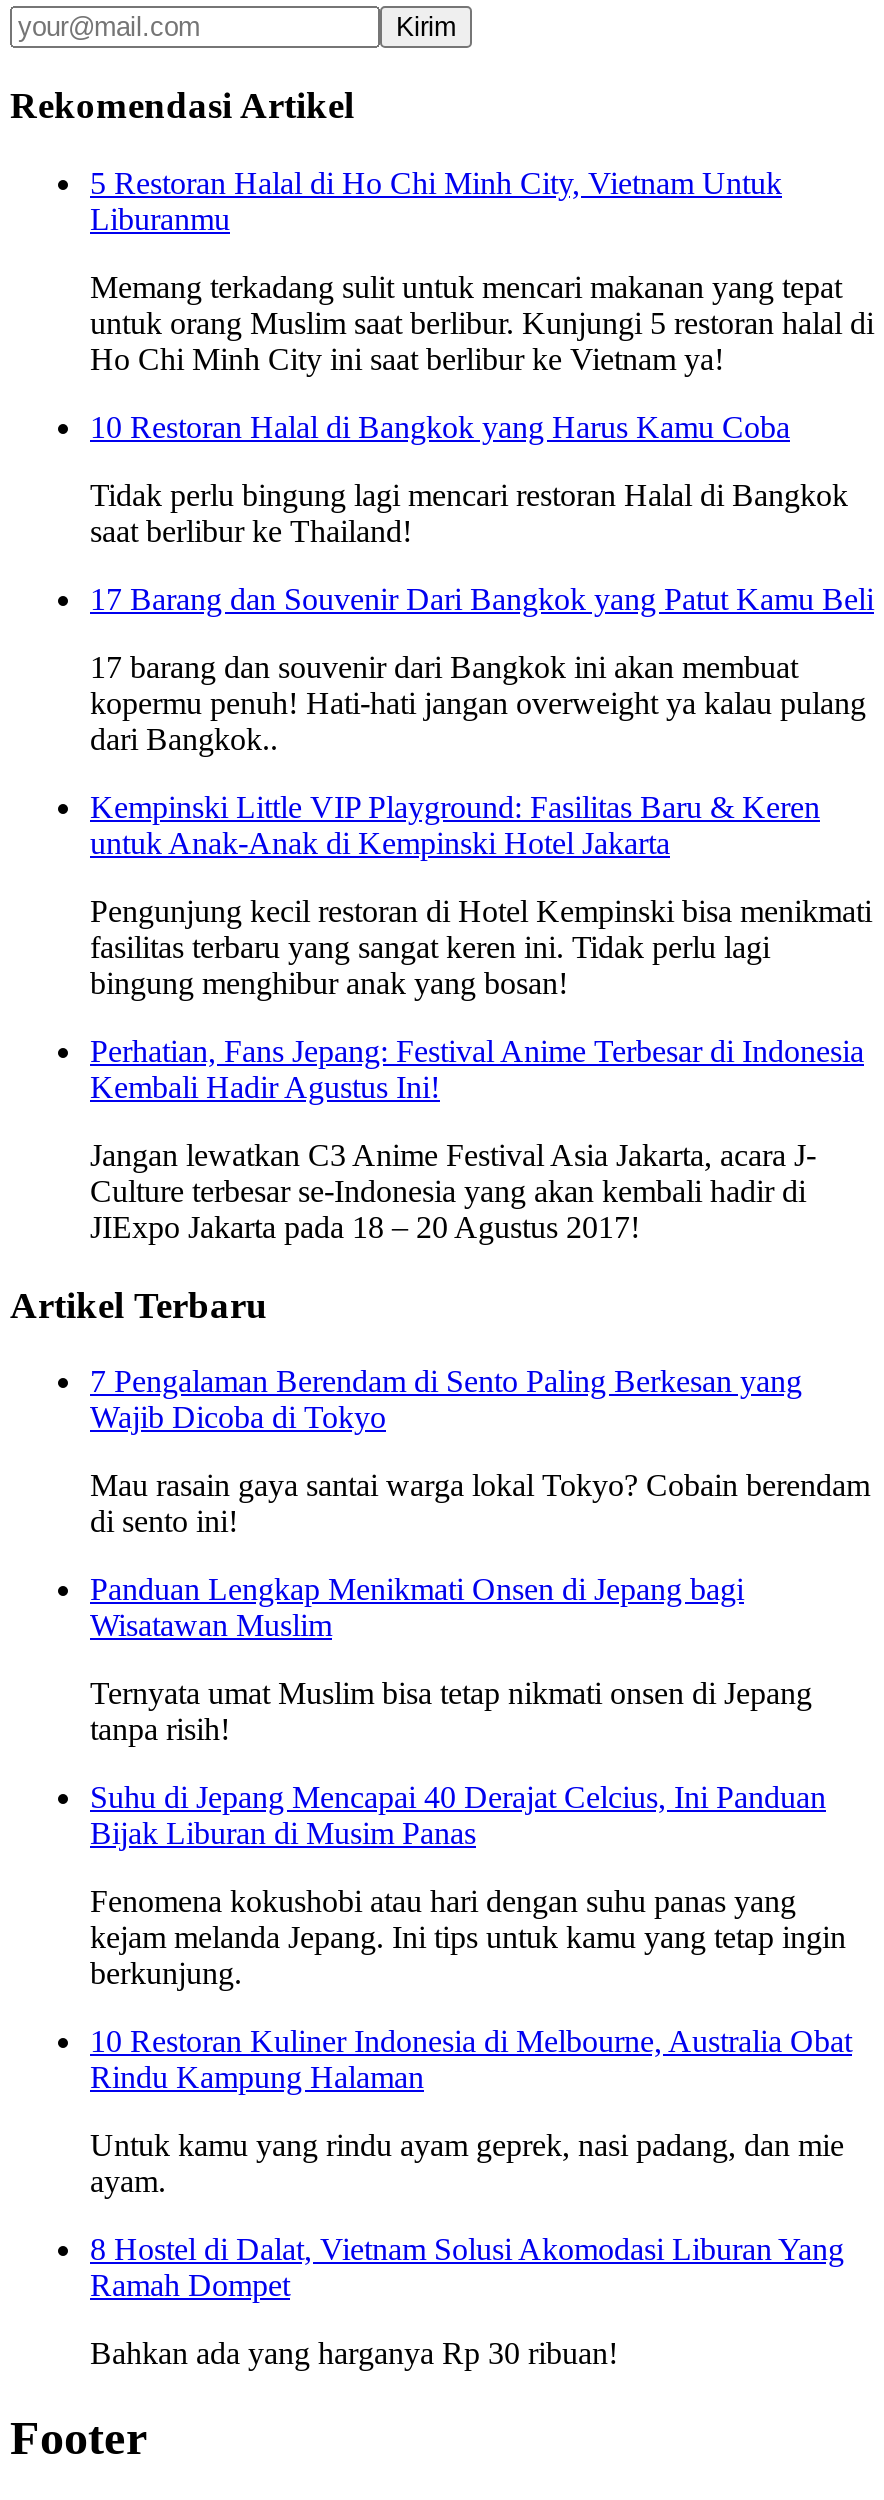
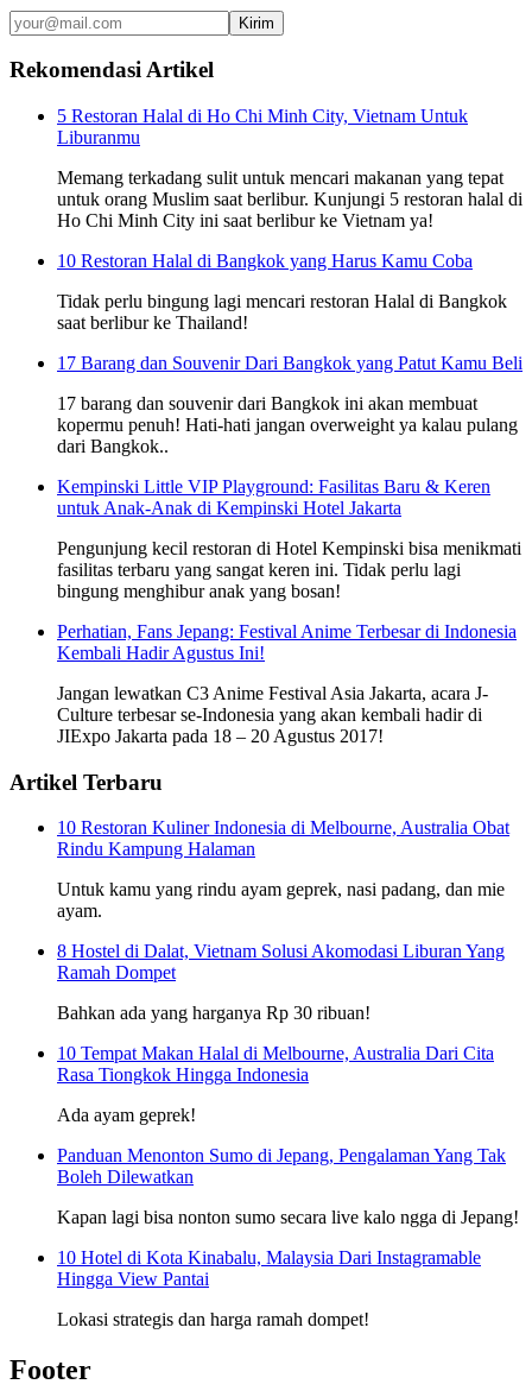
- 7 Pengalaman Berendam di Sento Paling Berkesan yang
- Wajib Dicoba di Tokyo
- Mau rasain gaya santai warga lokal Tokyo? Cobain berendam
- di sento ini!
- Panduan Lengkap Menikmati Onsen di Jepang bagi
- Wisatawan Muslim
- Ternyata umat Muslim bisa tetap nikmati onsen di Jepang
- tanpa risih!
- Suhu di Jepang Mencapai 40 Derajat Celcius, Ini Panduan
- Bijak Liburan di Musim Panas
- Fenomena kokushobi atau hari dengan suhu panas yang
- kejam melanda Jepang. Ini tips untuk kamu yang tetap ingin
- berkunjung.

moved up: 10 Restoran Kuliner Indonesia di Melbourne, Australia Obat | Rindu Kampung Halaman | Untuk kamu yang rindu ayam geprek, nasi padang, dan mie | ayam. | 8 Hostel di Dalat, Vietnam Solusi Akomodasi Liburan Yang | Ramah Dompet | Bahkan ada yang harganya Rp 30 ribuan!

+ 10 Tempat Makan Halal di Melbourne, Australia Dari Cita
+ Rasa Tiongkok Hingga Indonesia
+ Ada ayam geprek!
+ Panduan Menonton Sumo di Jepang, Pengalaman Yang Tak
+ Boleh Dilewatkan
+ Kapan lagi bisa nonton sumo secara live kalo ngga di Jepang!
+ 10 Hotel di Kota Kinabalu, Malaysia Dari Instagramable
+ Hingga View Pantai
+ Lokasi strategis dan harga ramah dompet!
